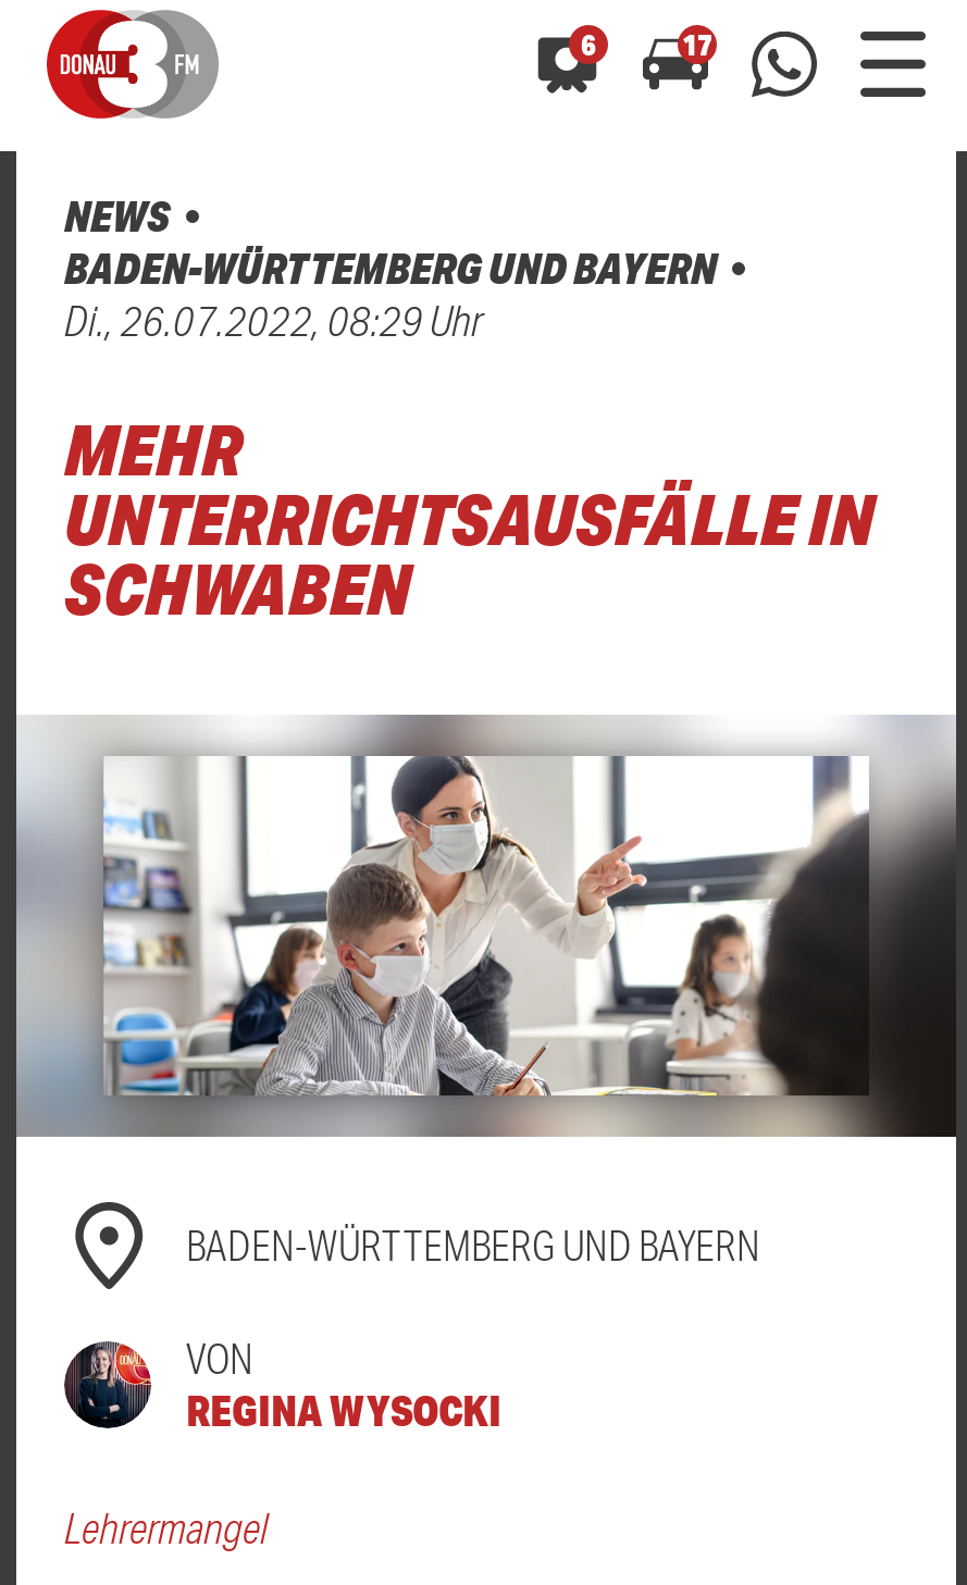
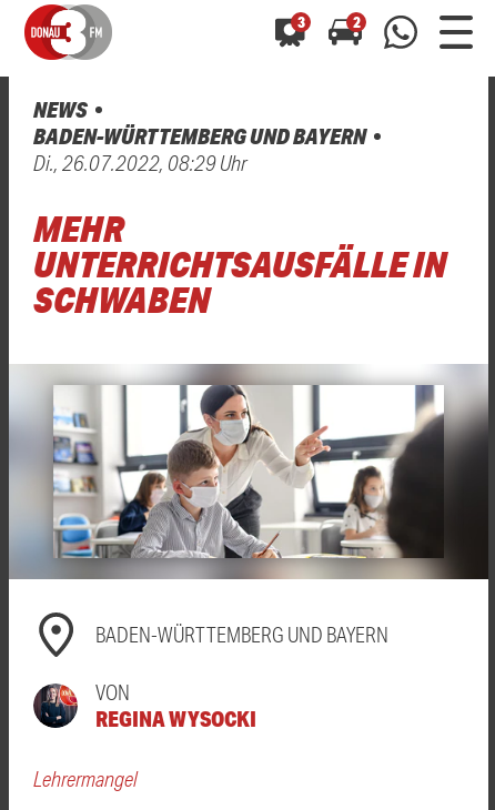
- 6
+ 3

- 17
+ 2
